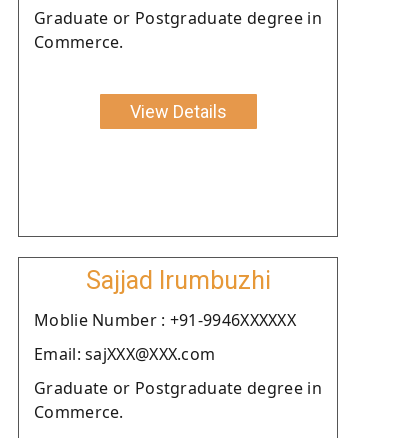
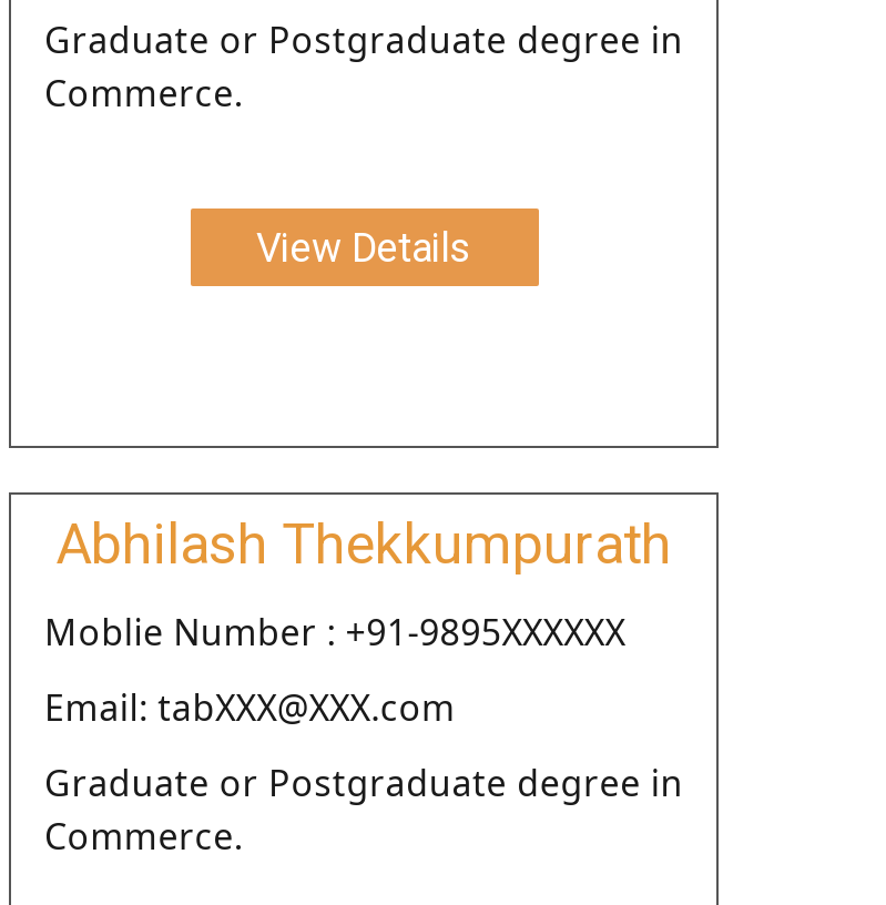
- Sajjad Irumbuzhi
+ Abhilash Thekkumpurath

- Moblie Number : +91-9946XXXXXX
+ Moblie Number : +91-9895XXXXXX

- Email: sajXXX@XXX.com
+ Email: tabXXX@XXX.com
